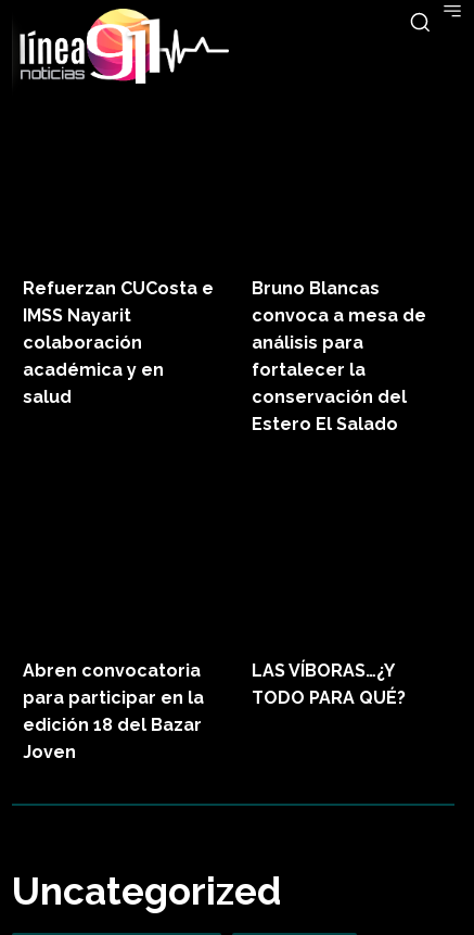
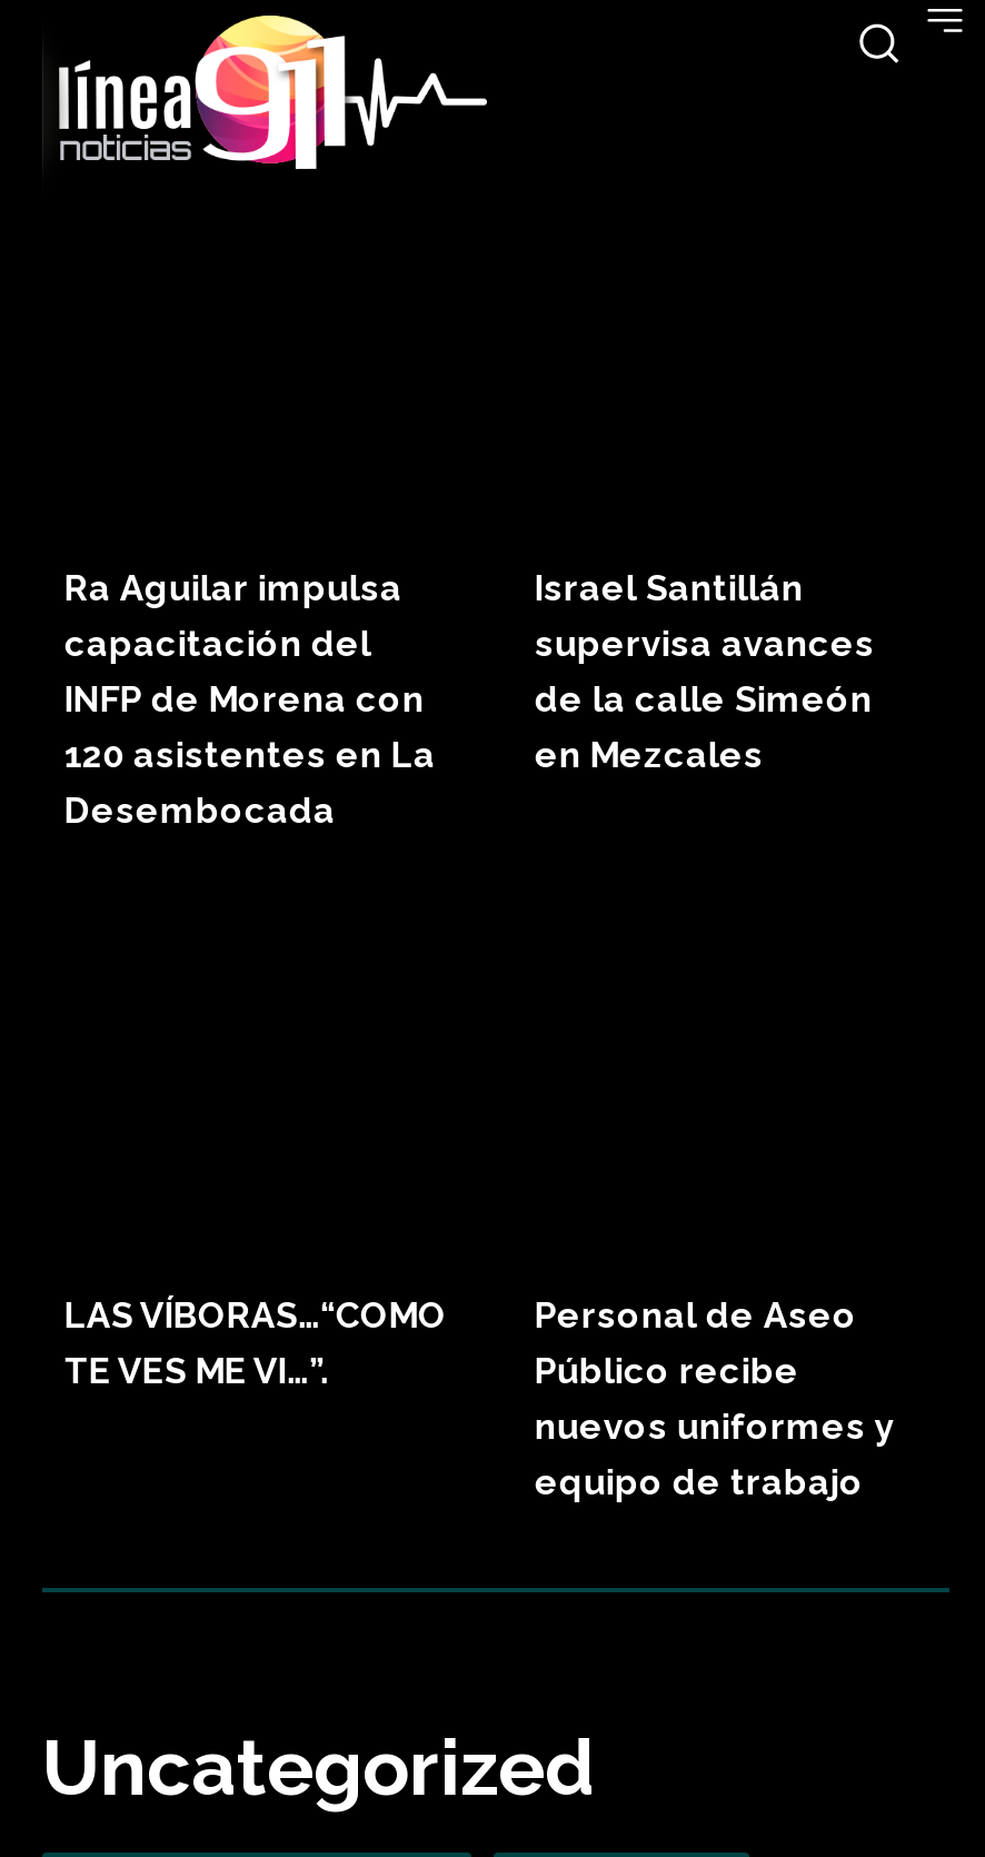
- Refuerzan CUCosta e
- IMSS Nayarit
- colaboración
- académica y en
- salud
+ Ra Aguilar impulsa
+ capacitación del
+ INFP de Morena con
+ 120 asistentes en La
+ Desembocada

- Bruno Blancas
- convoca a mesa de
- análisis para
- fortalecer la
- conservación del
- Estero El Salado
+ Israel Santillán
+ supervisa avances
+ de la calle Simeón
+ en Mezcales

- Abren convocatoria
- para participar en la
- edición 18 del Bazar
- Joven
+ LAS VÍBORAS…“COMO
+ TE VES ME VI…”.

- LAS VÍBORAS…¿Y
- TODO PARA QUÉ?
+ Personal de Aseo
+ Público recibe
+ nuevos uniformes y
+ equipo de trabajo
